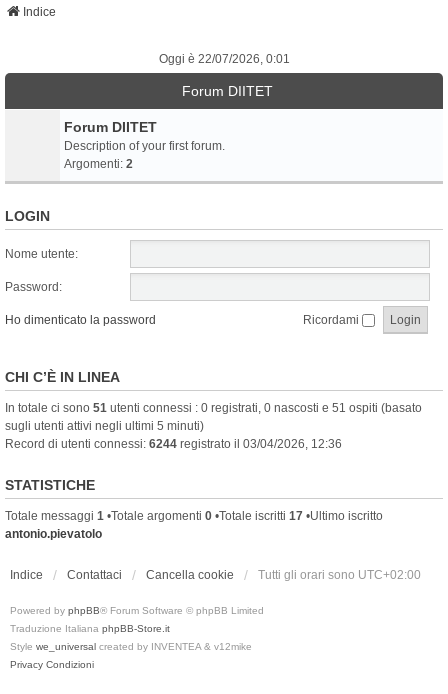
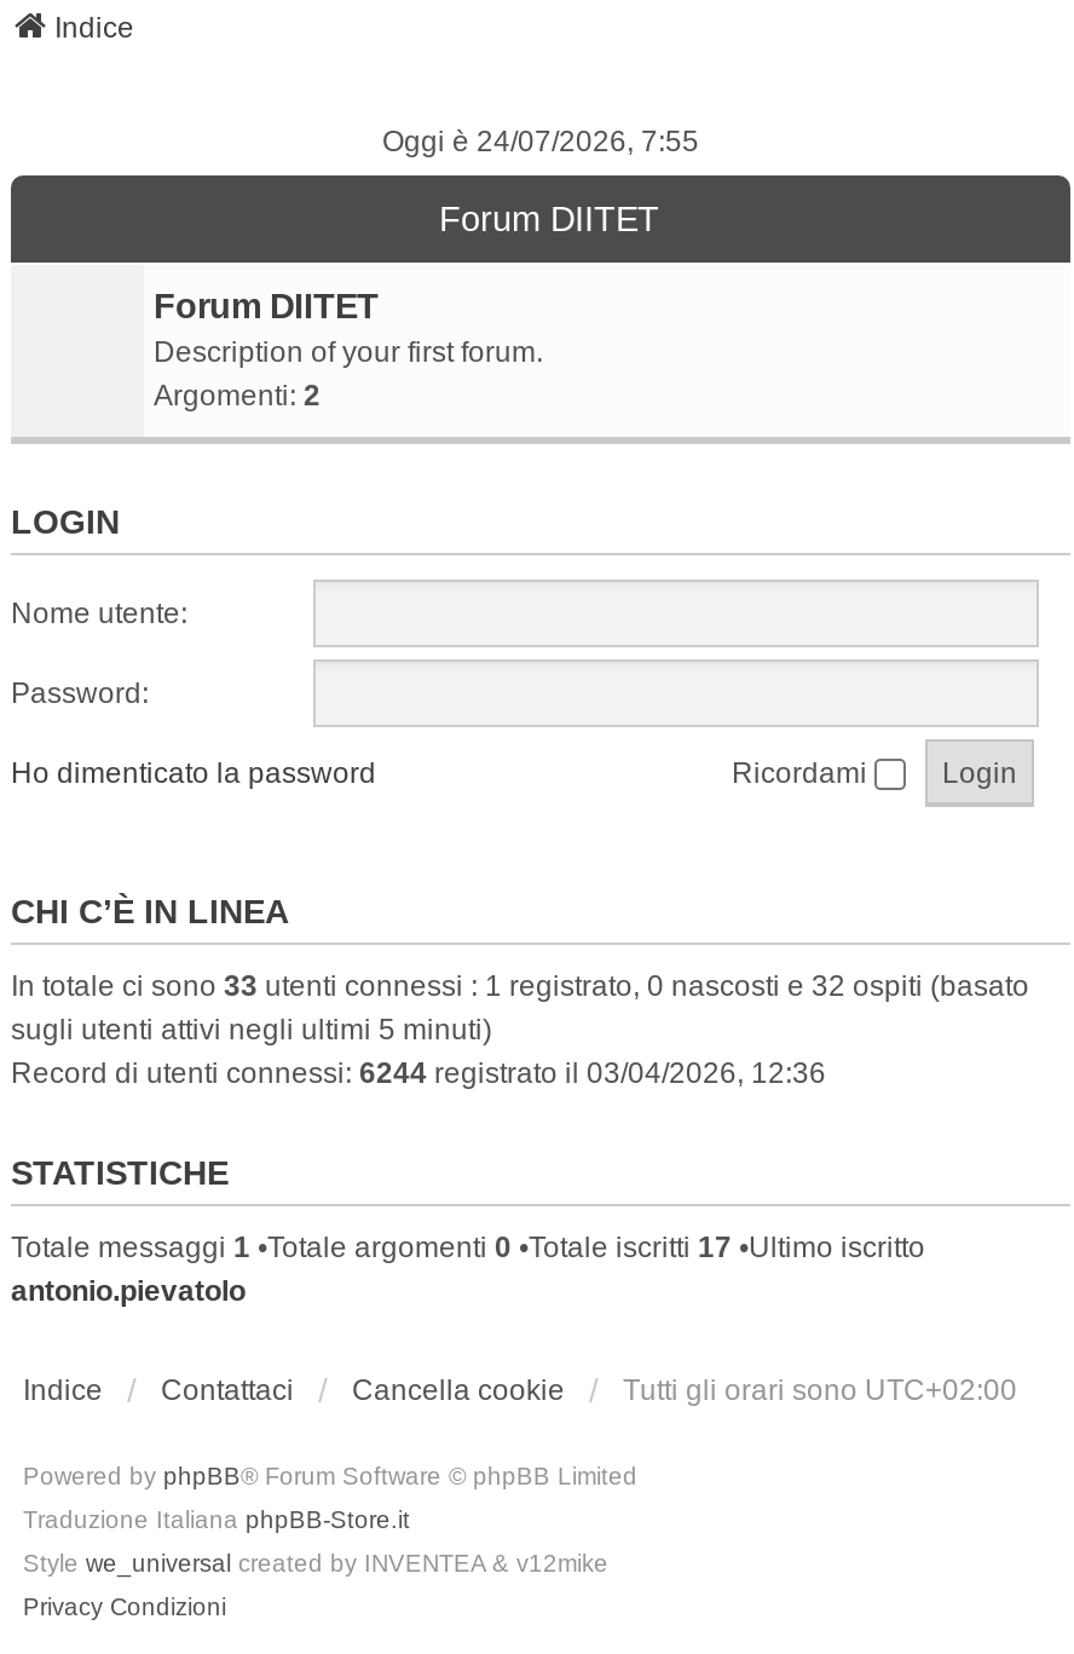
- Oggi è 22/07/2026, 0:01
+ Oggi è 24/07/2026, 7:55

- In totale ci sono 51 utenti connessi : 0 registrati, 0 nascosti e 51 ospiti (basato
+ In totale ci sono 33 utenti connessi : 1 registrato, 0 nascosti e 32 ospiti (basato
